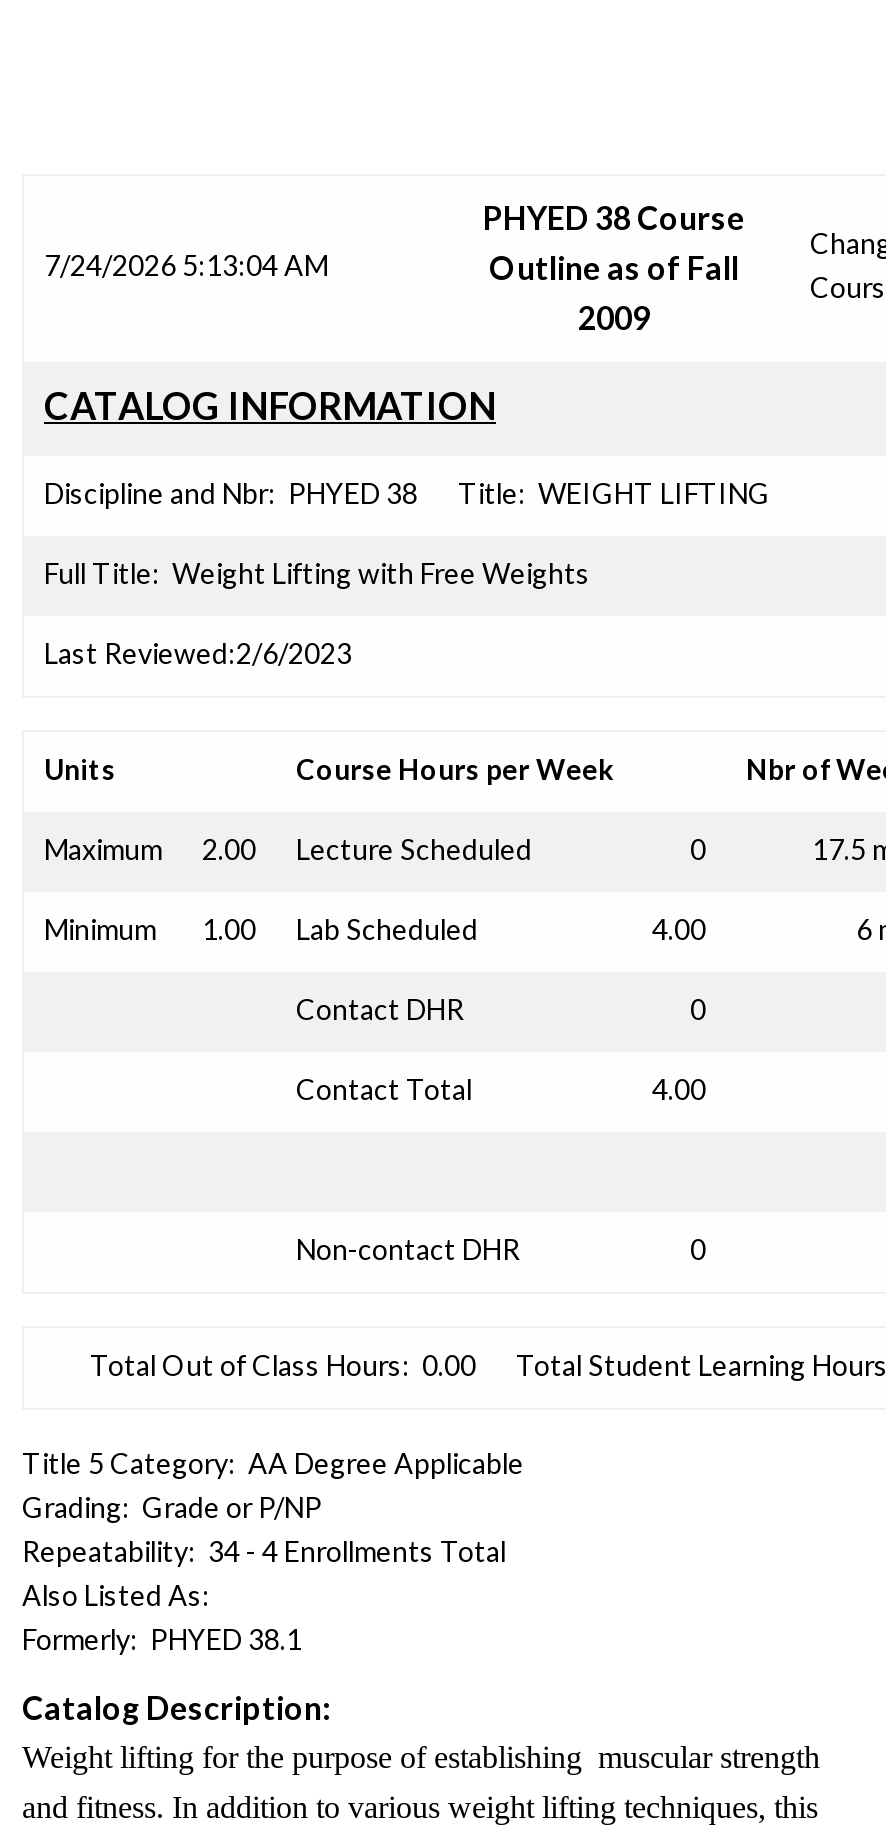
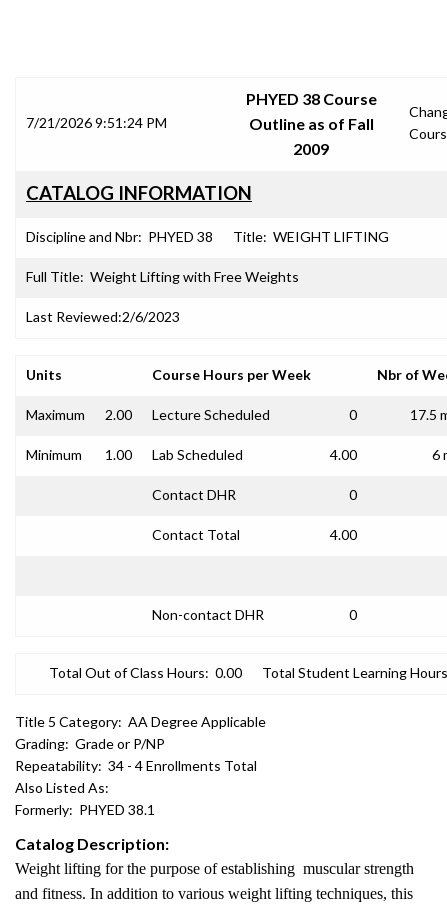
- 7/24/2026 5:13:04 AM
+ 7/21/2026 9:51:24 PM
